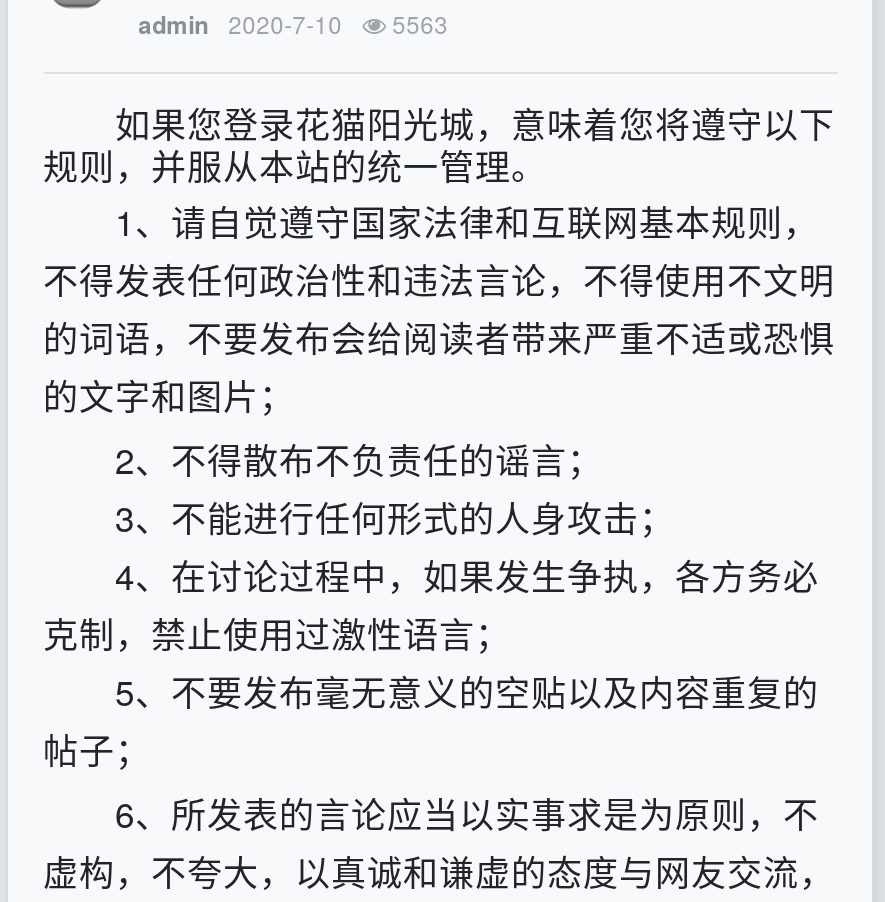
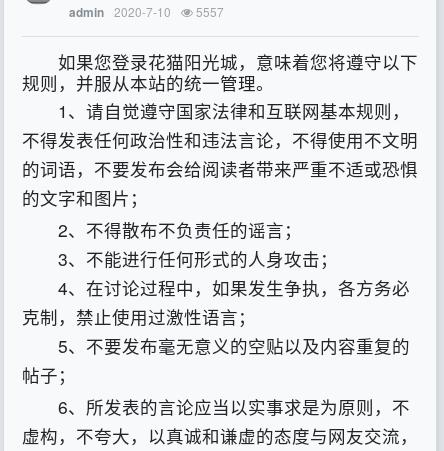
- admin 2020-7-10 5563
+ admin 2020-7-10 5557
